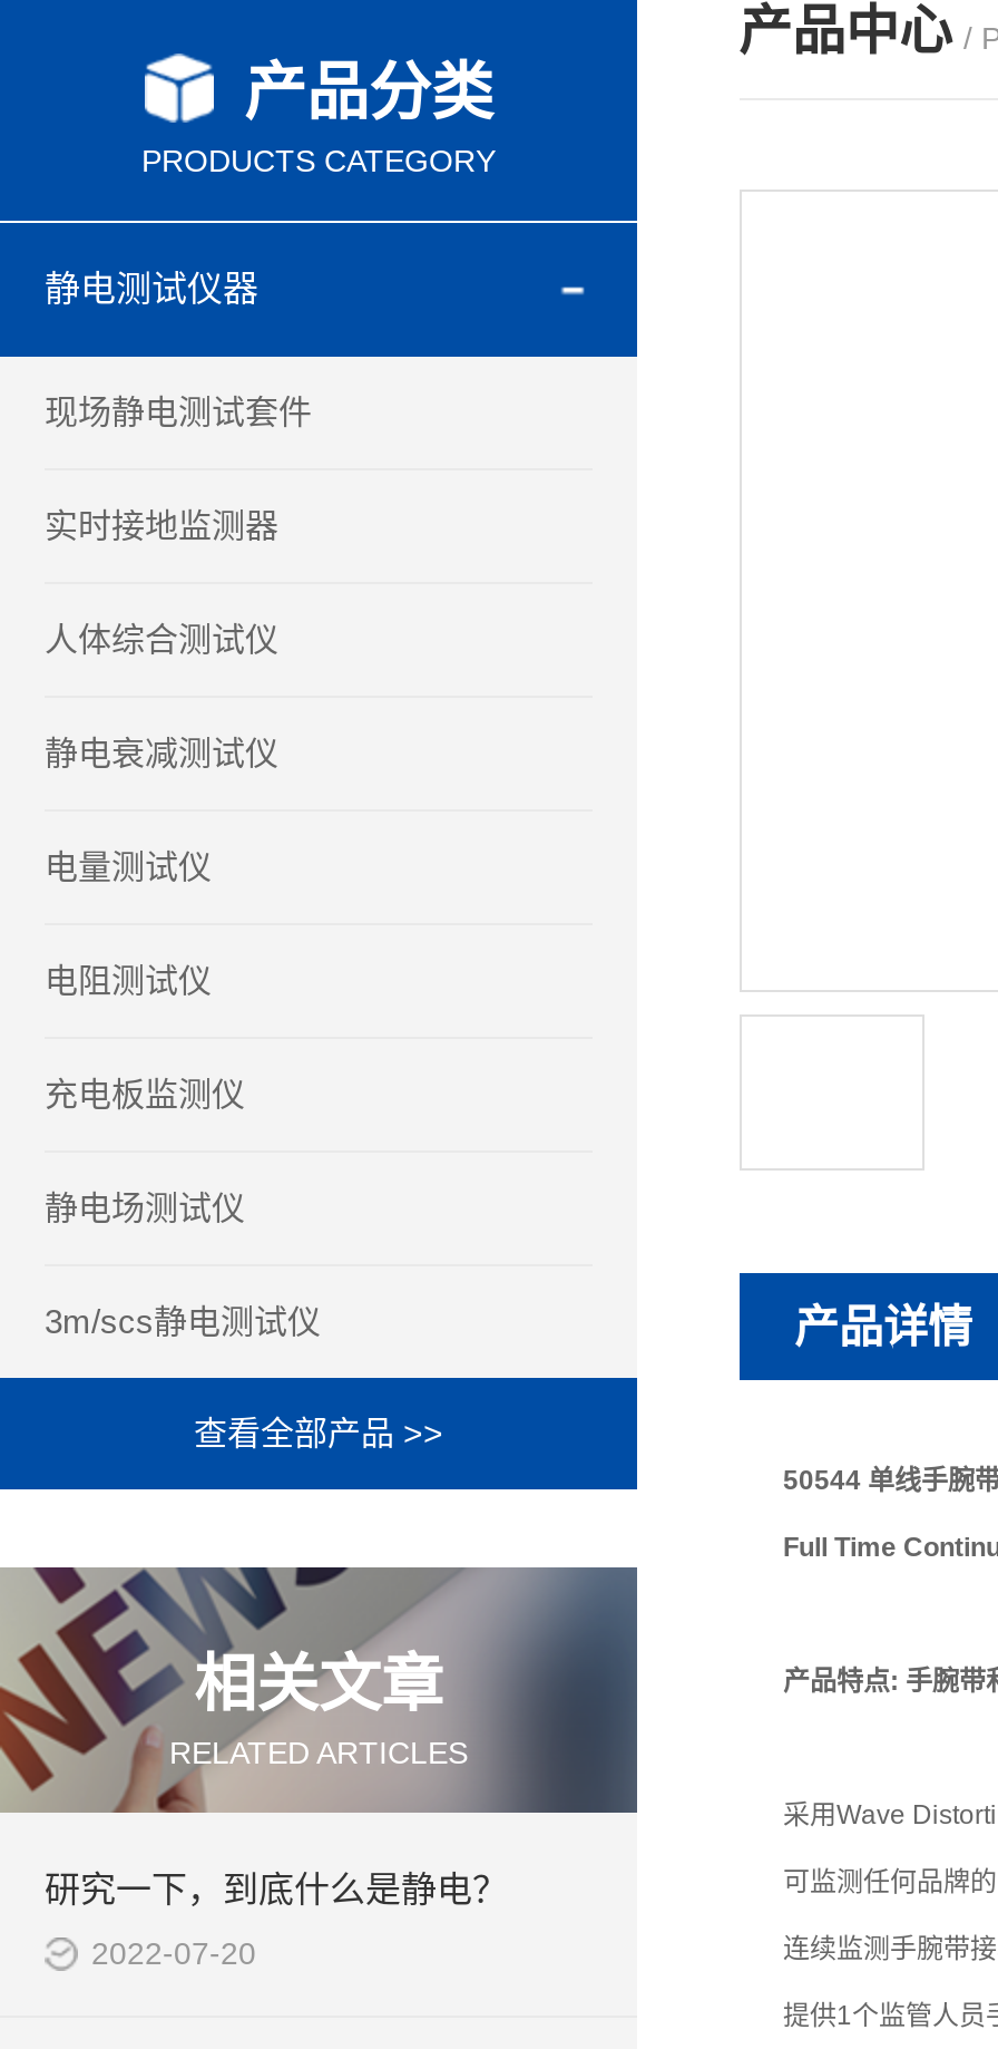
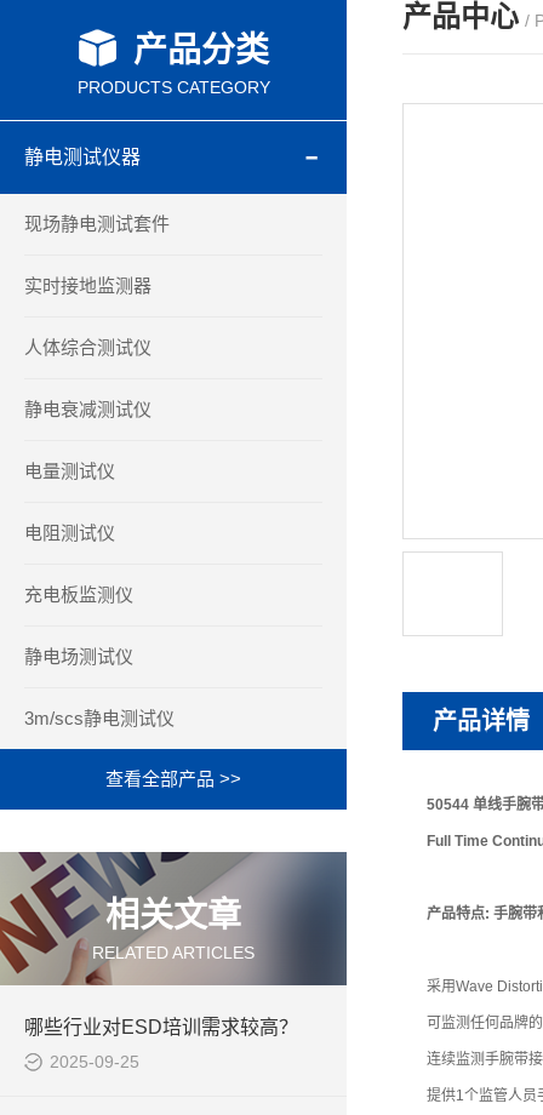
- 研究一下，到底什么是静电？
+ 哪些行业对ESD培训需求较高？

- 2022-07-20
+ 2025-09-25
